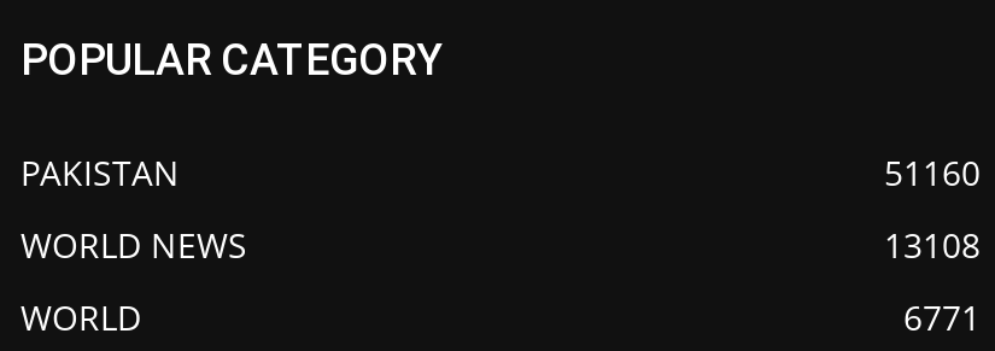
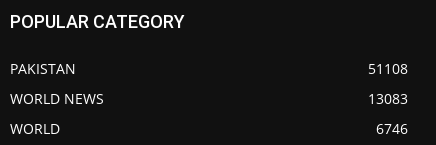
- 51160
+ 51108

- 13108
+ 13083

- 6771
+ 6746
